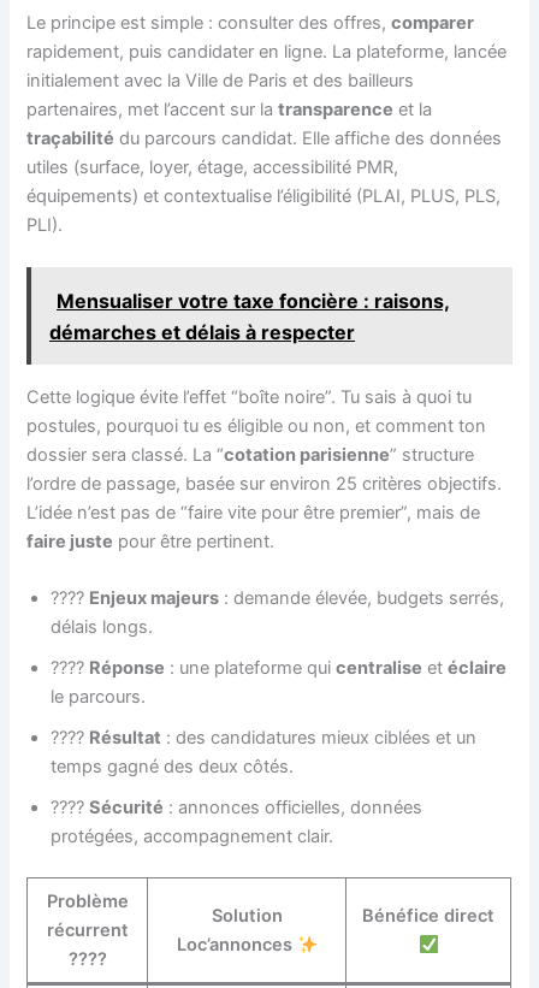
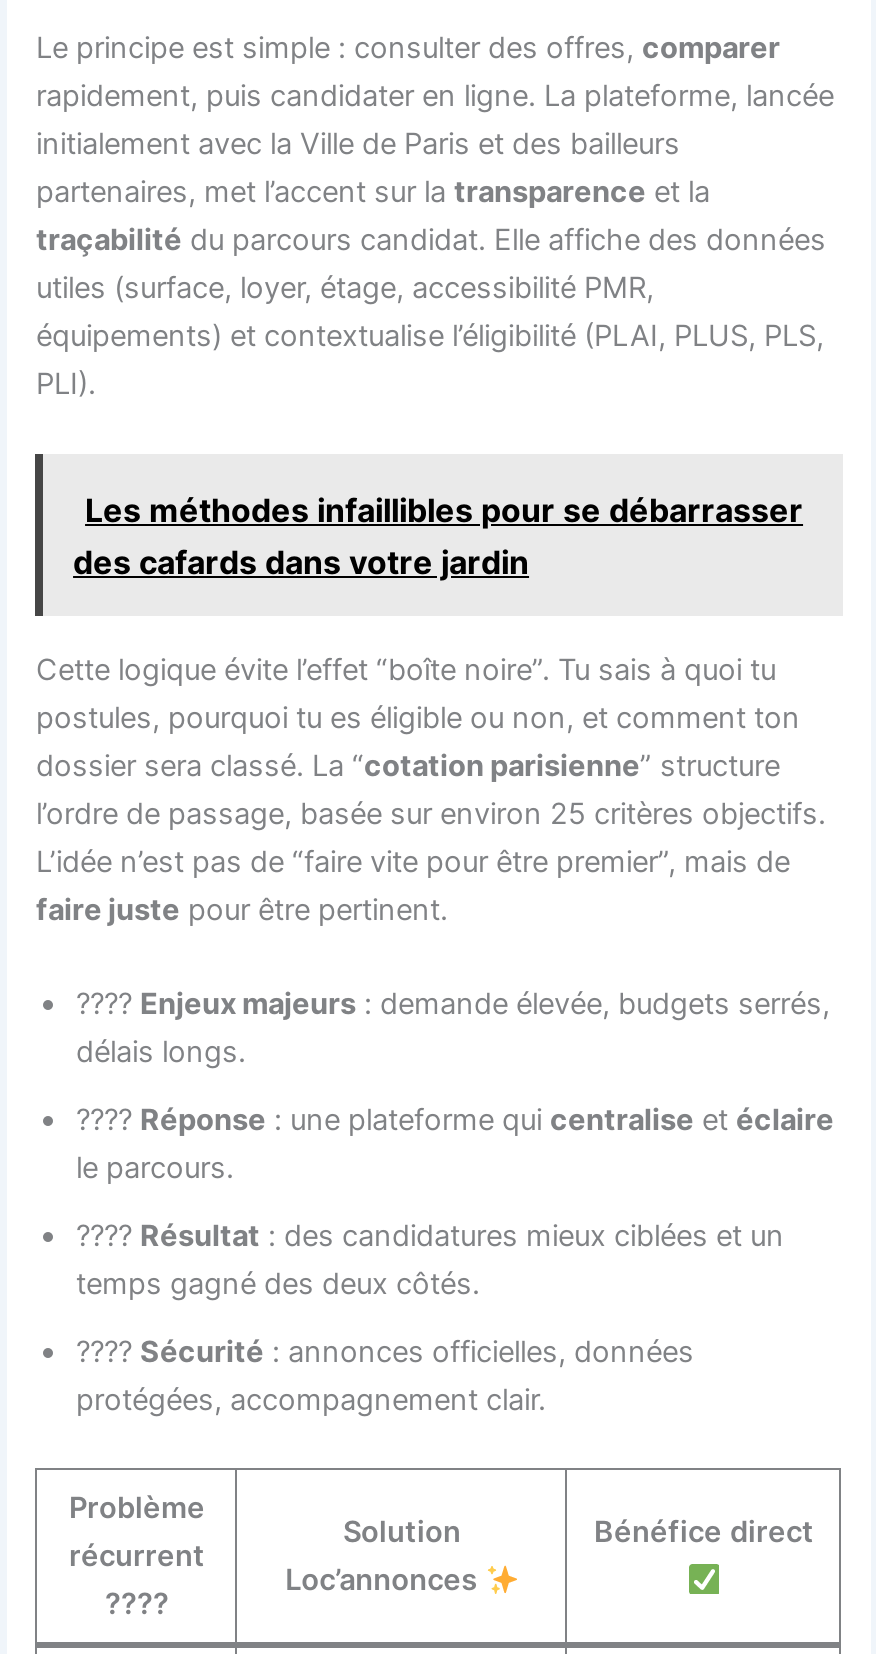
- Mensualiser votre taxe foncière : raisons,
- démarches et délais à respecter
+ Les méthodes infaillibles pour se débarrasser
+ des cafards dans votre jardin
